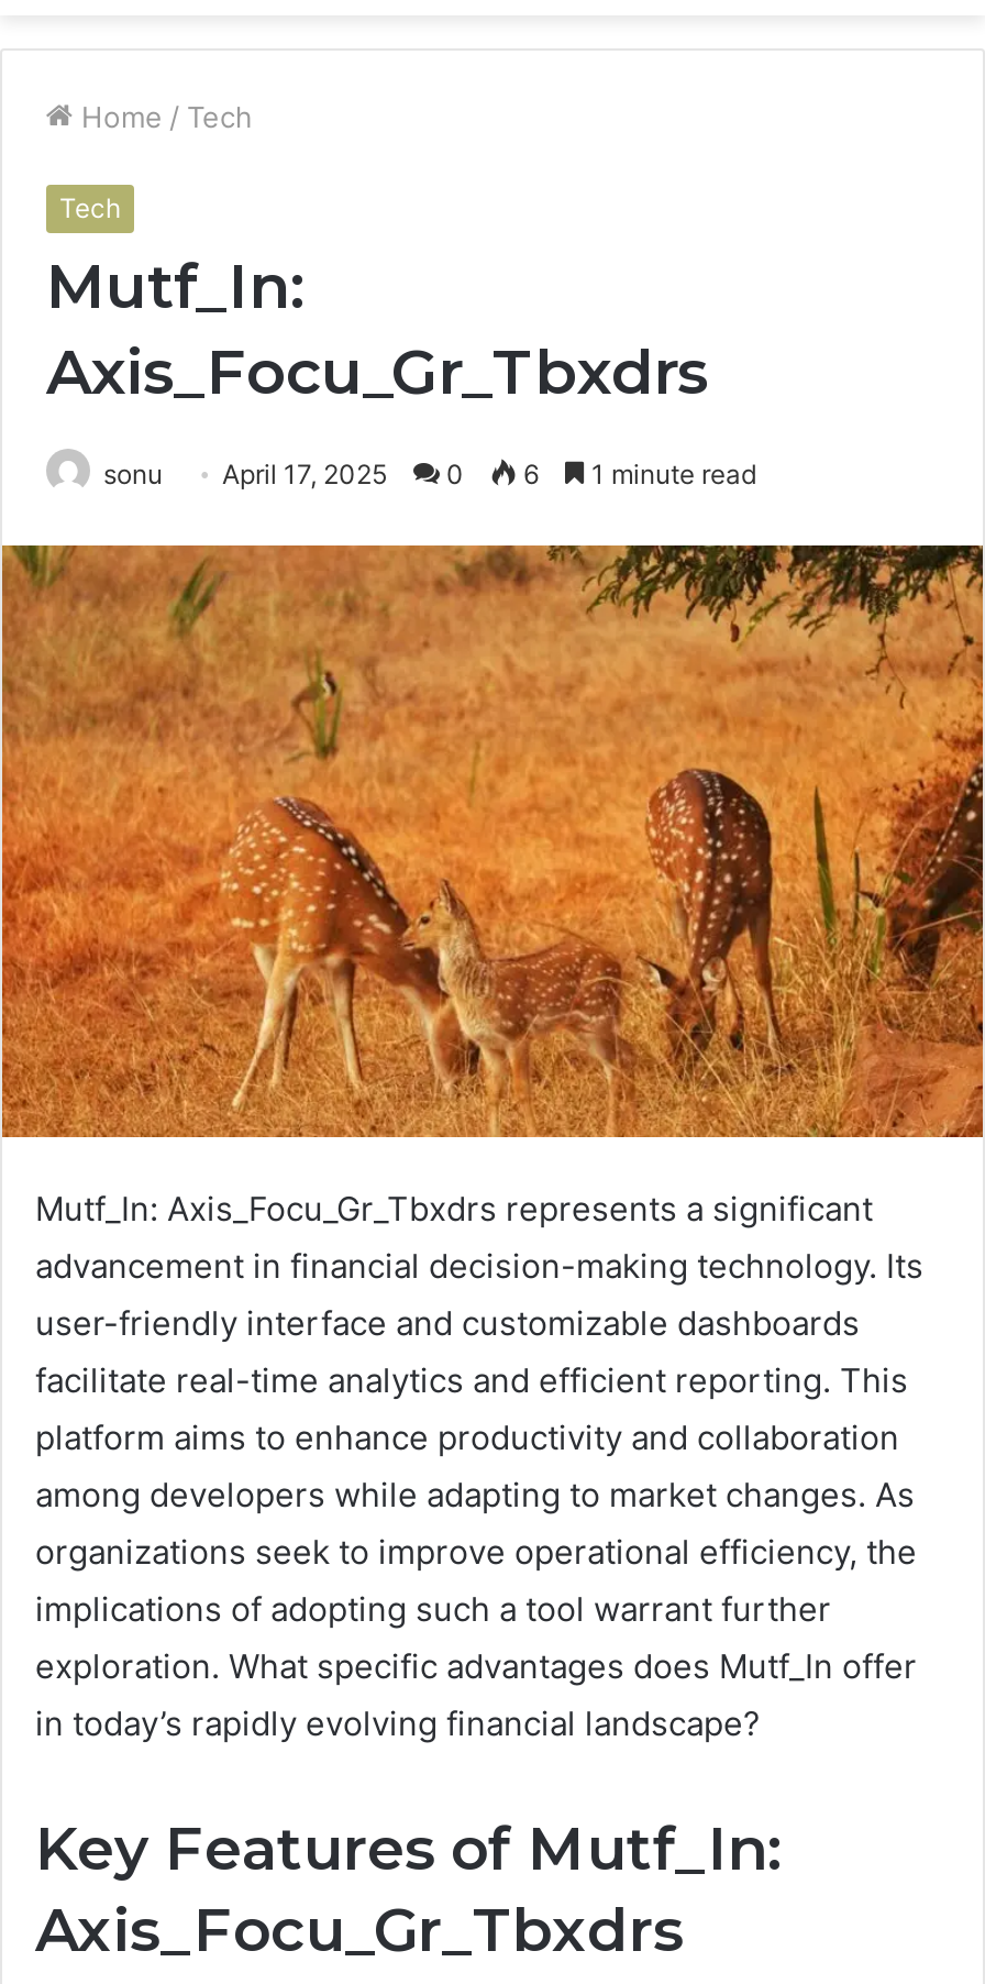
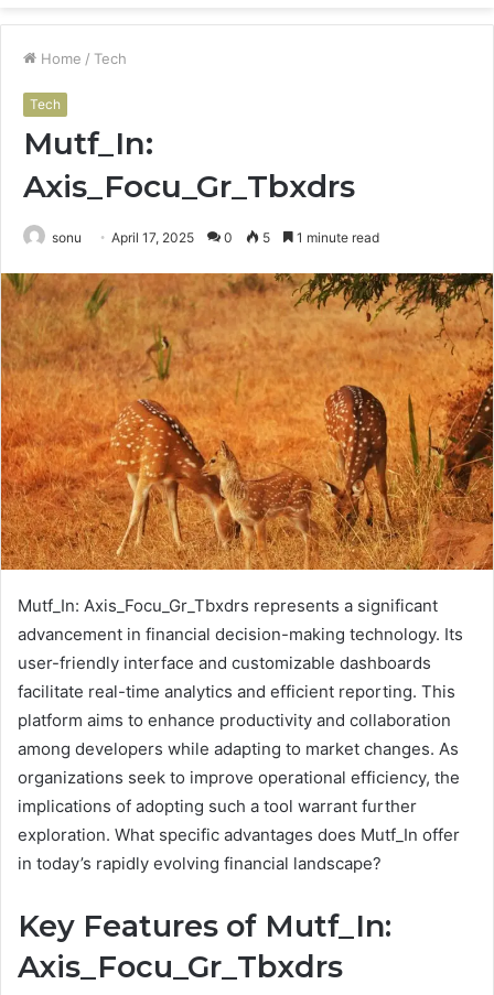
- sonu April 17, 2025 0 6 1 minute read
+ sonu April 17, 2025 0 5 1 minute read
